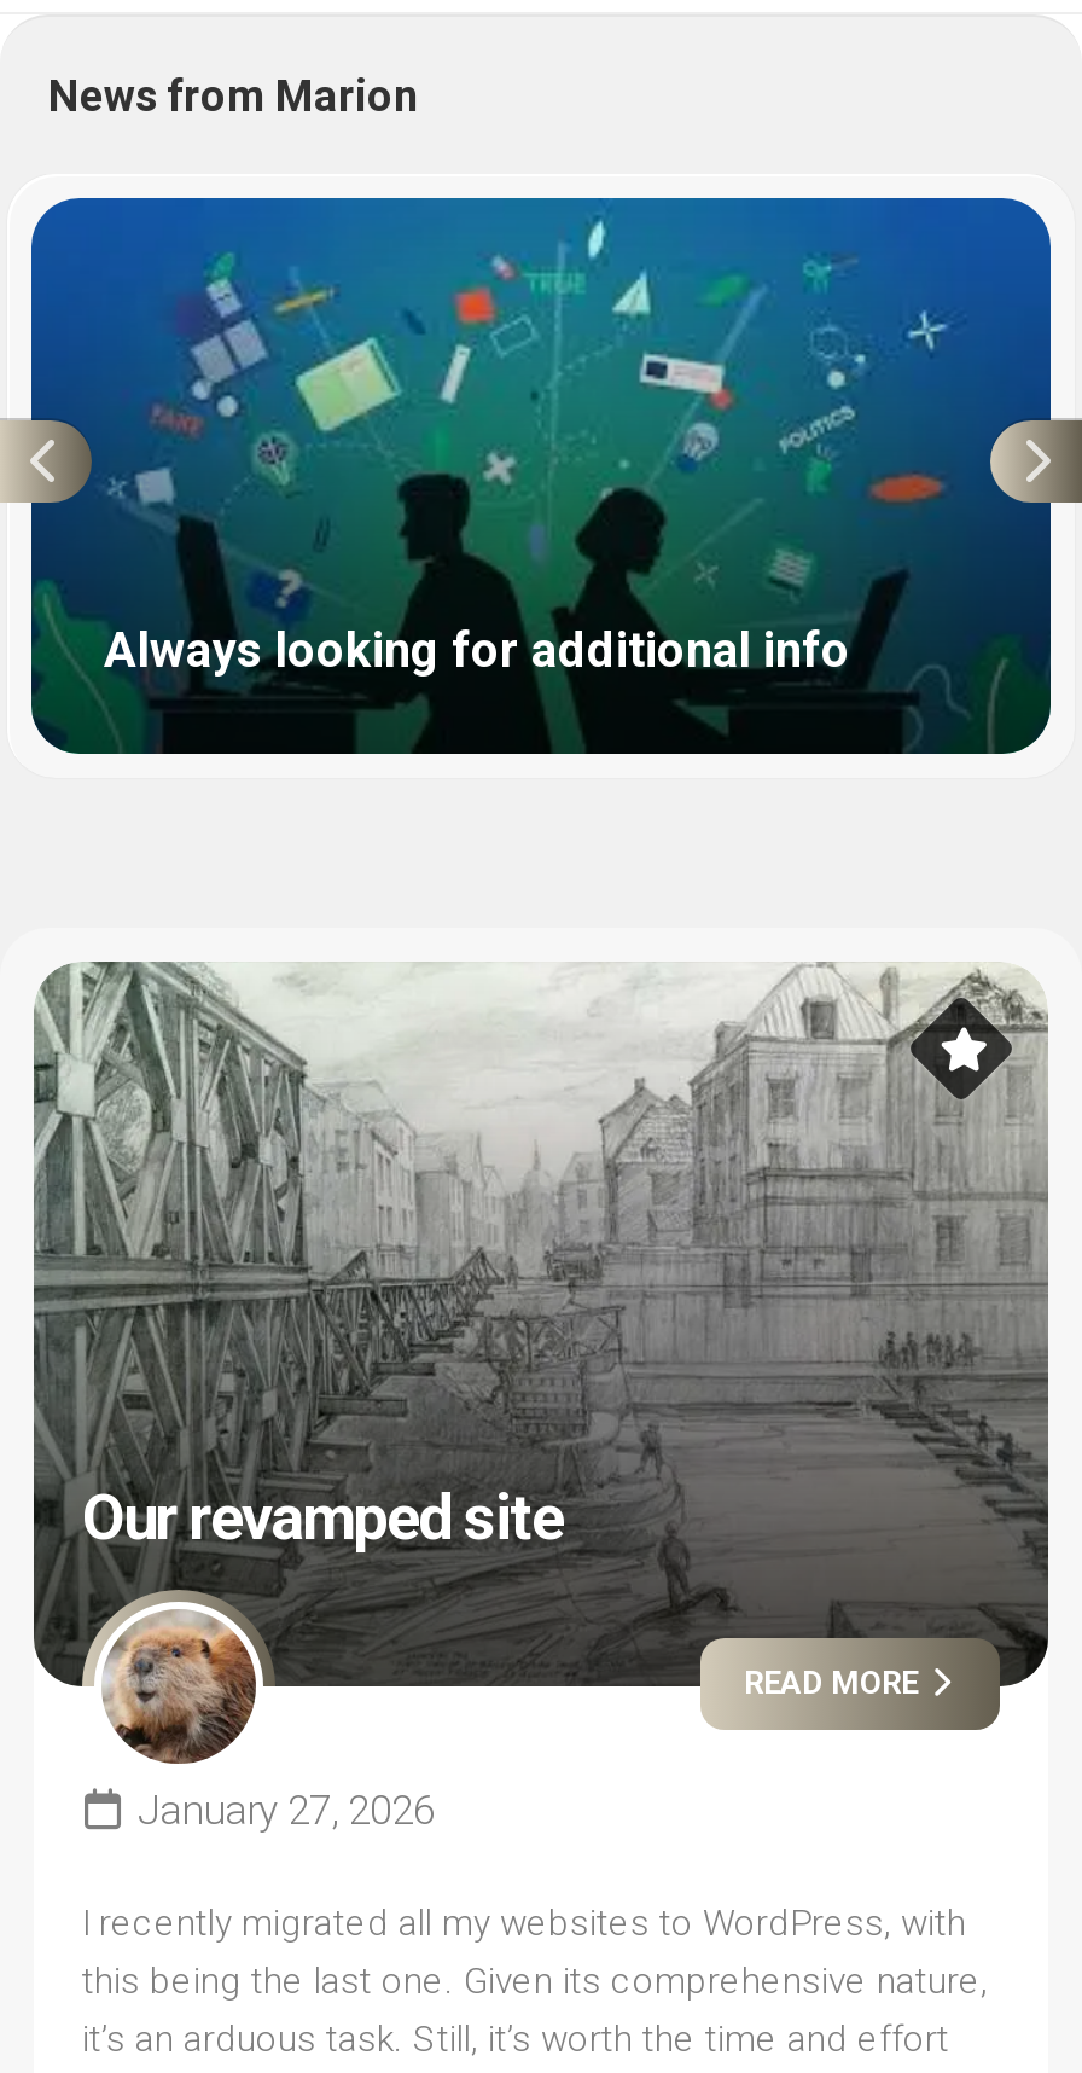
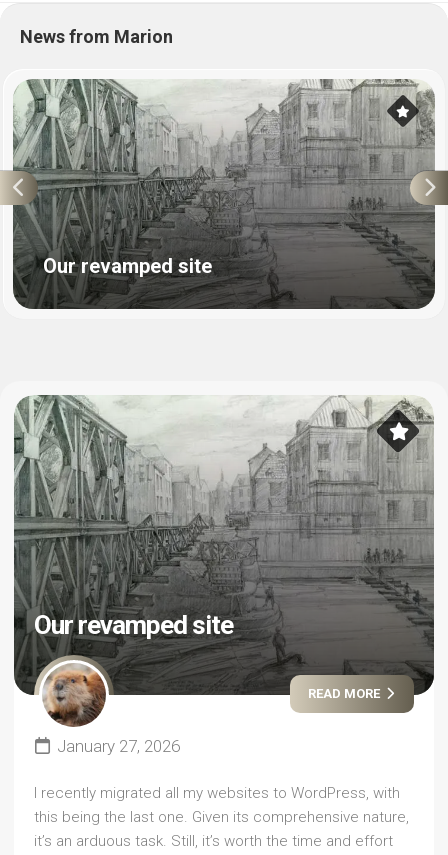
- [image]
- Always looking for additional info
+ [image]
+ Our revamped site
